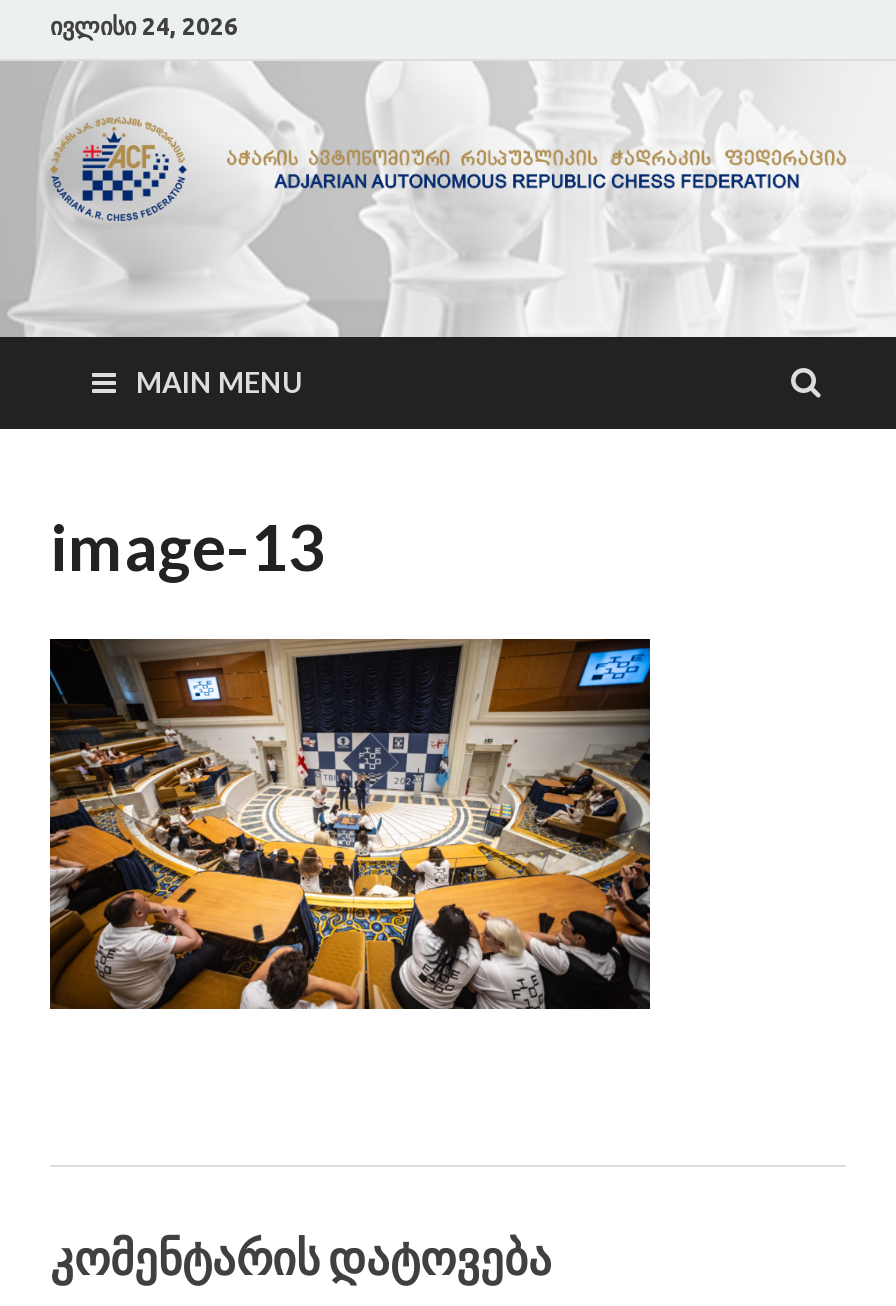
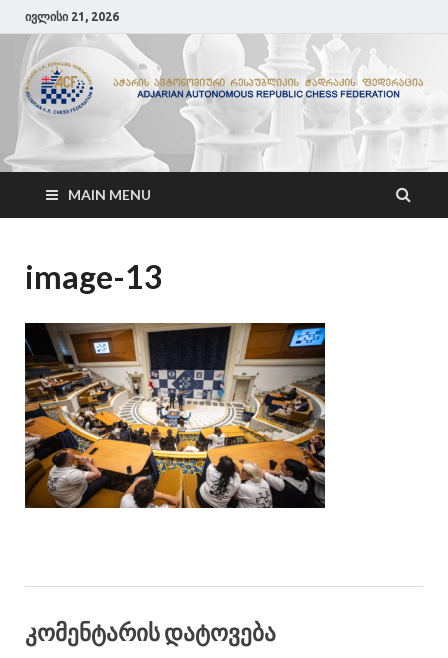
- ივლისი 24, 2026
+ ივლისი 21, 2026
